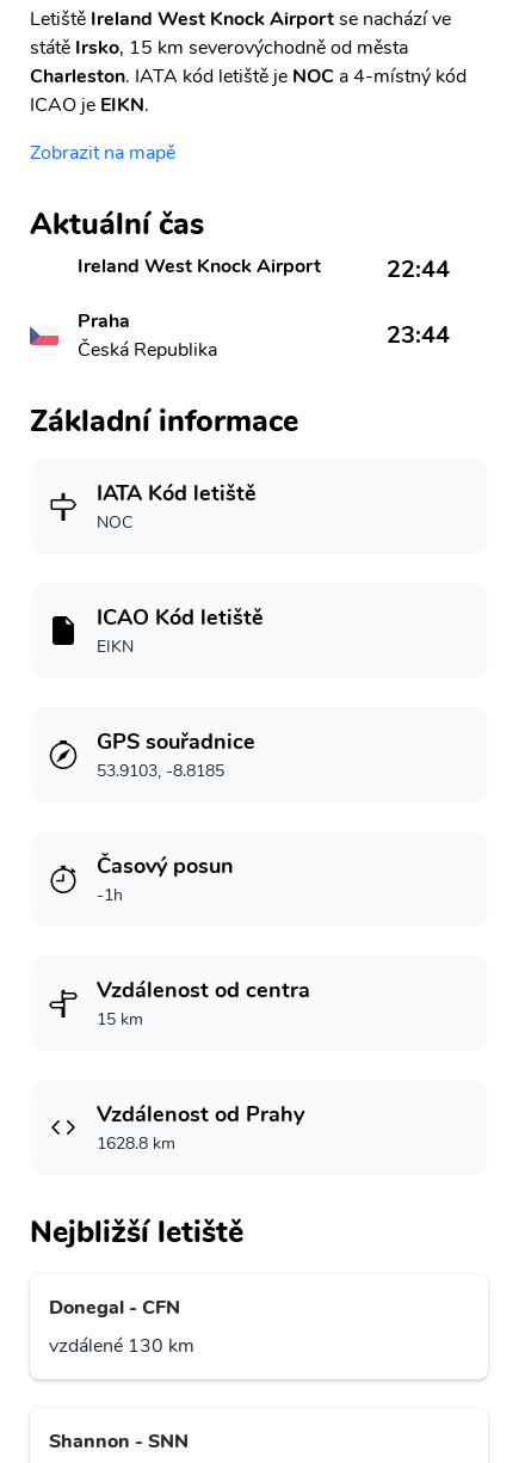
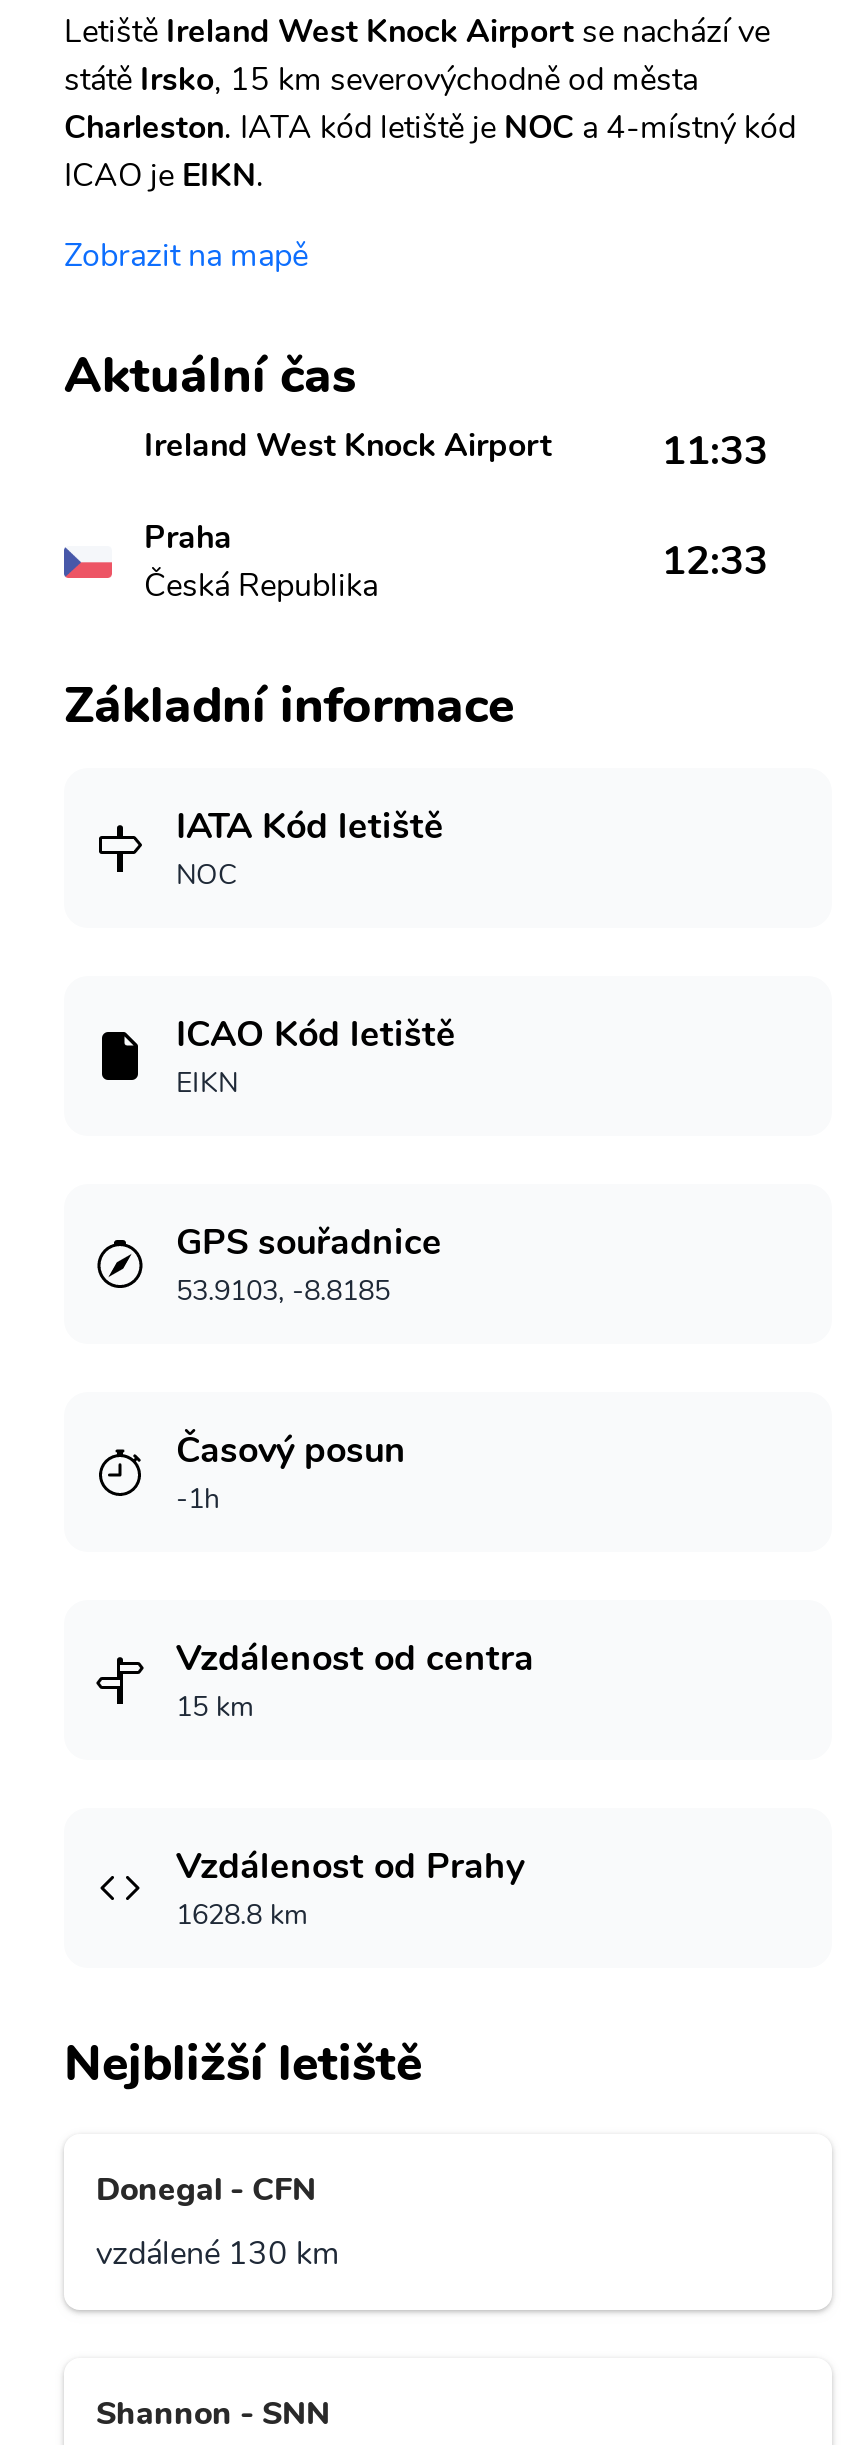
- 22:44
+ 11:33

- 23:44
+ 12:33
